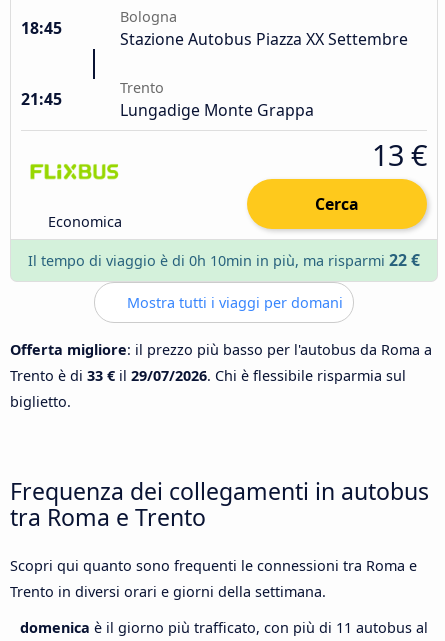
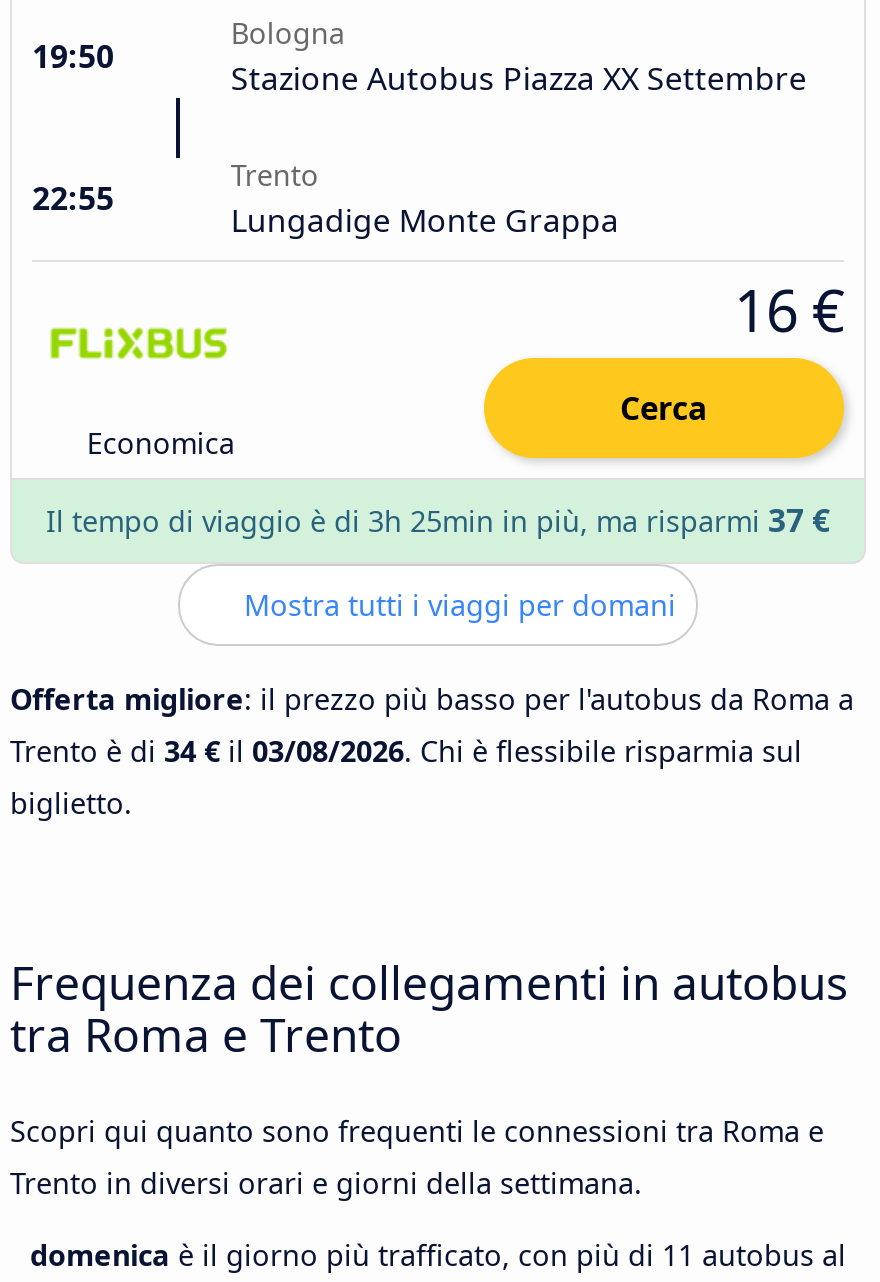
- 18:45
+ 19:50

- 21:45
+ 22:55

- 13 €
+ 16 €

- Il tempo di viaggio è di 0h 10min in più, ma risparmi 22 €
+ Il tempo di viaggio è di 3h 25min in più, ma risparmi 37 €

- Trento è di 33 €il 29/07/2026. Chi è flessibile risparmia sul
+ Trento è di 34 €il 03/08/2026. Chi è flessibile risparmia sul
